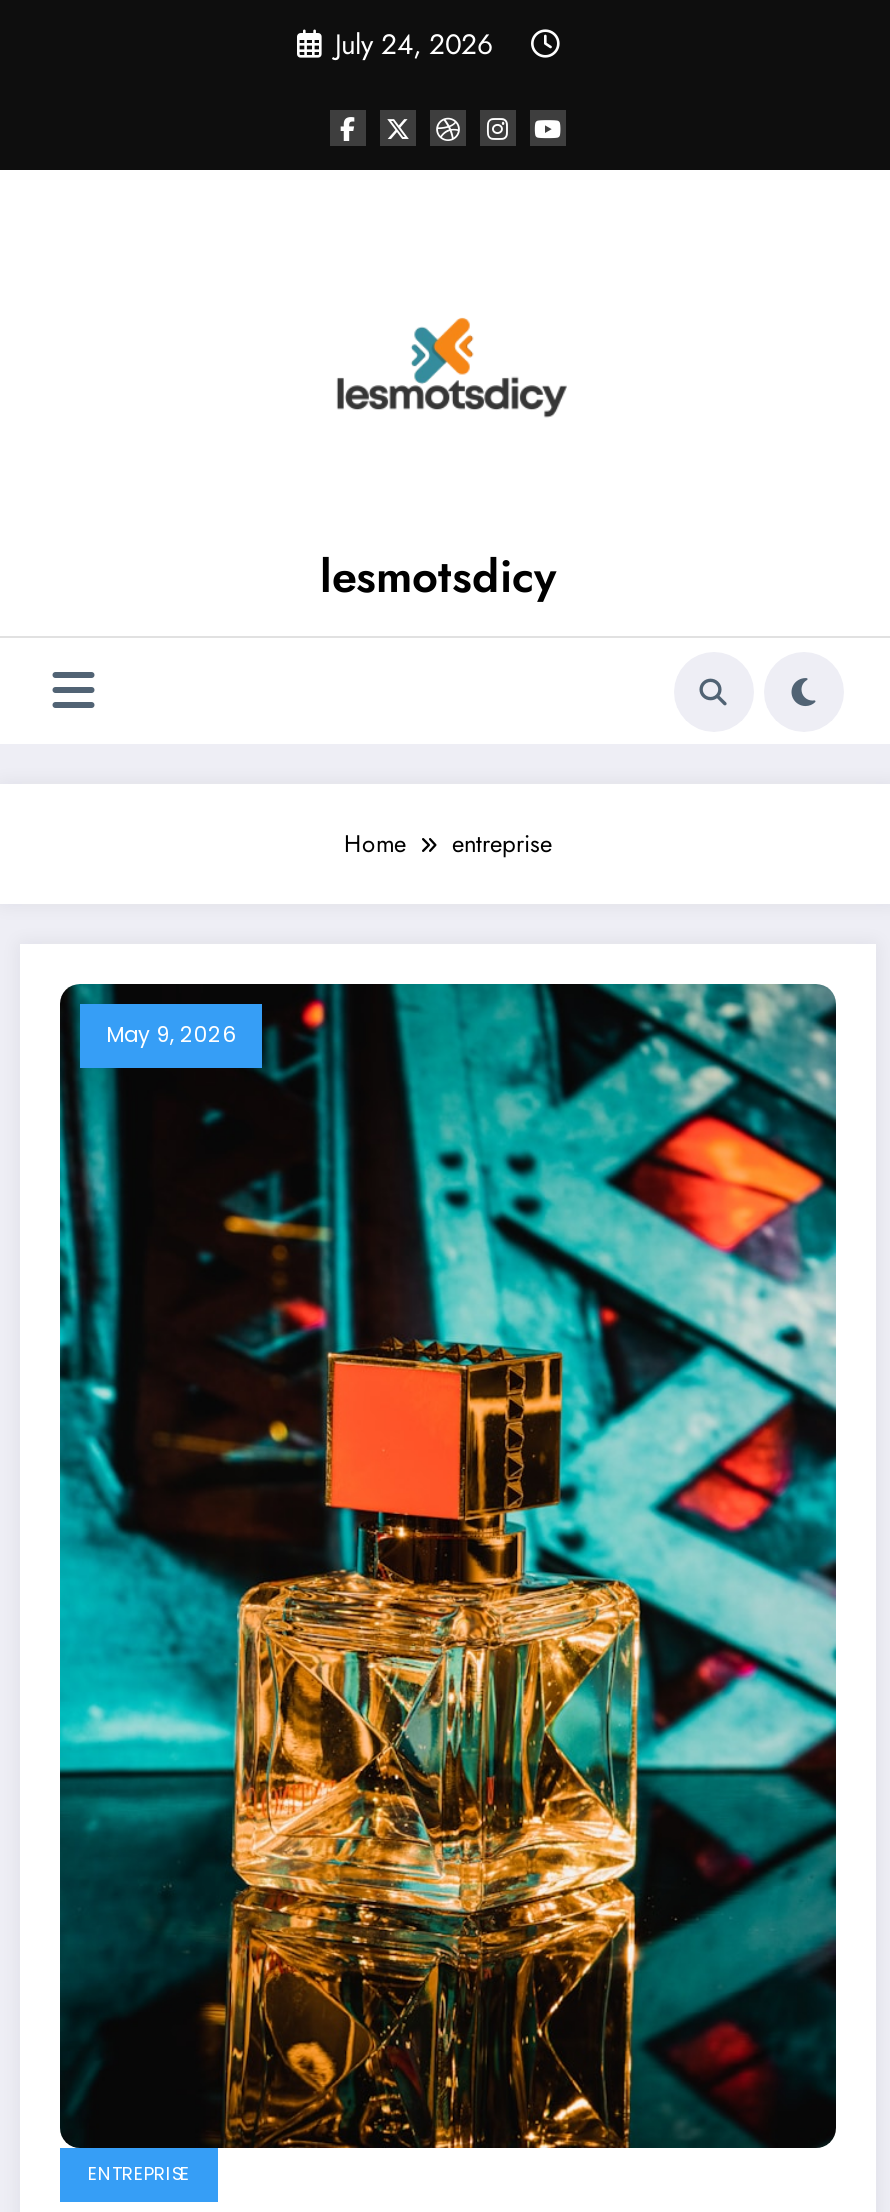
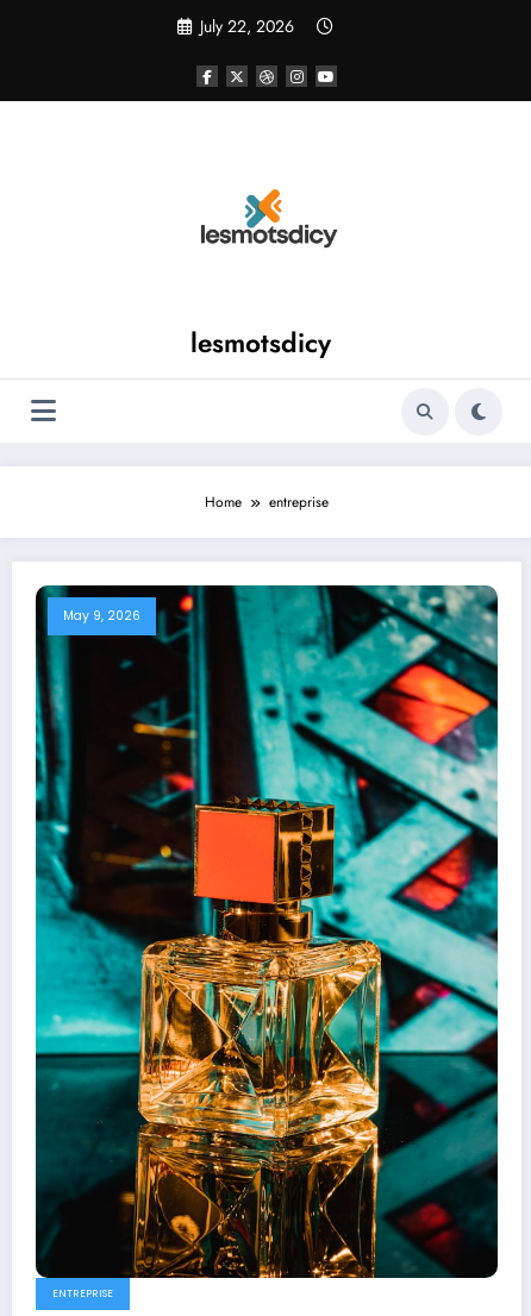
- July 24, 2026
+ July 22, 2026
